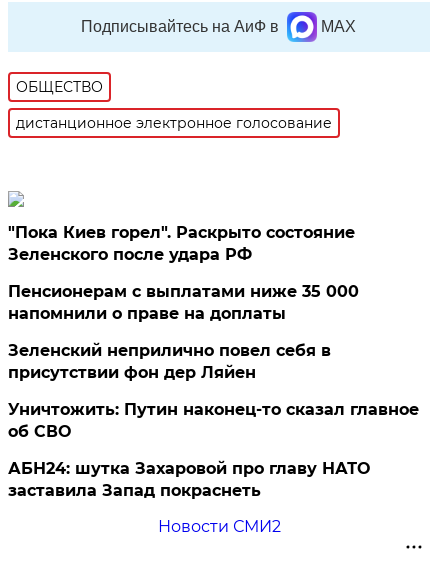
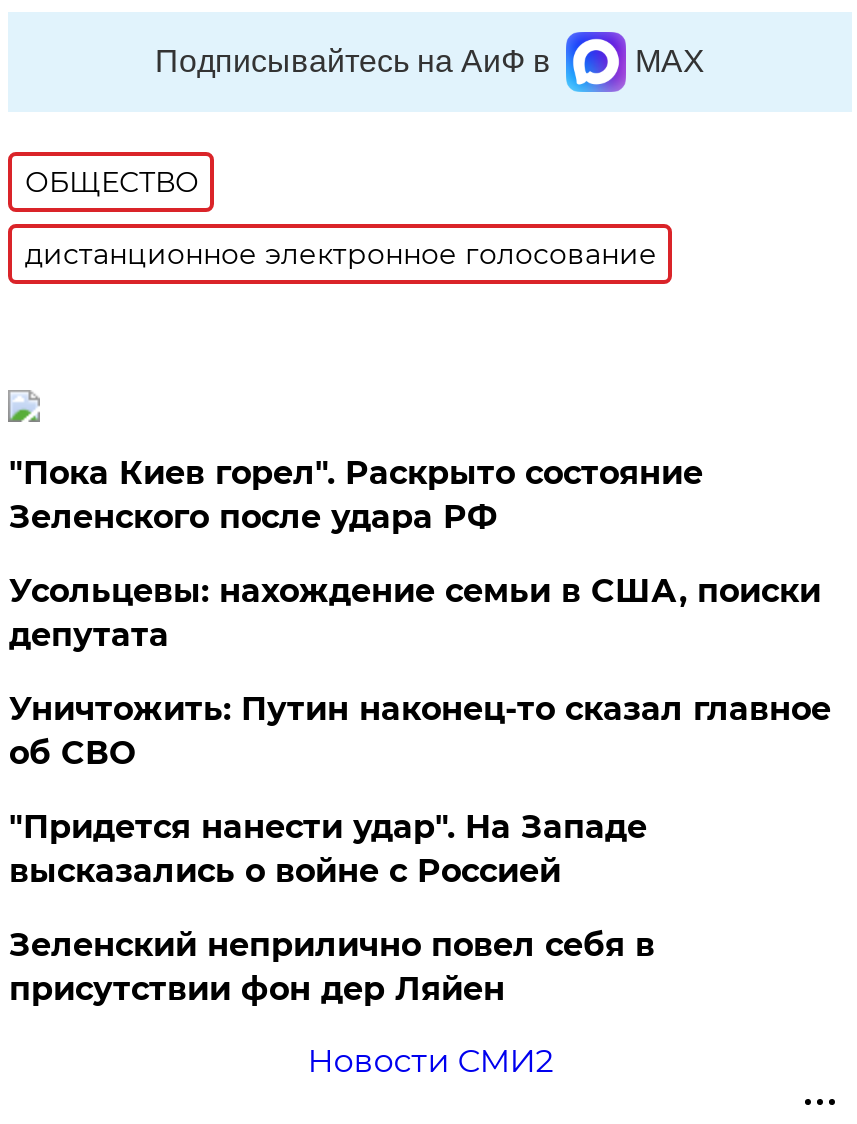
- Пенсионерам с выплатами ниже 35 000
- напомнили о праве на доплаты
+ Усольцевы: нахождение семьи в США, поиски
+ депутата
+ "Придется нанести удар". На Западе
+ высказались о войне с Россией

moved down: Зеленский неприлично повел cебя в | присутствии фон дер Ляйен

moved up: Уничтожить: Путин наконец-то сказал главное | об СВО

- АБН24: шутка Захаровой про главу НАТО
- заставила Запад покраснеть
